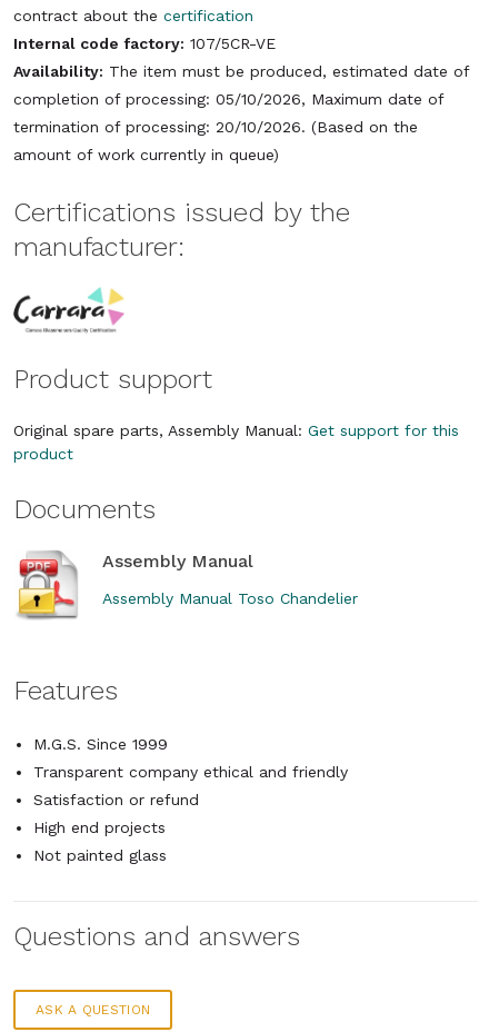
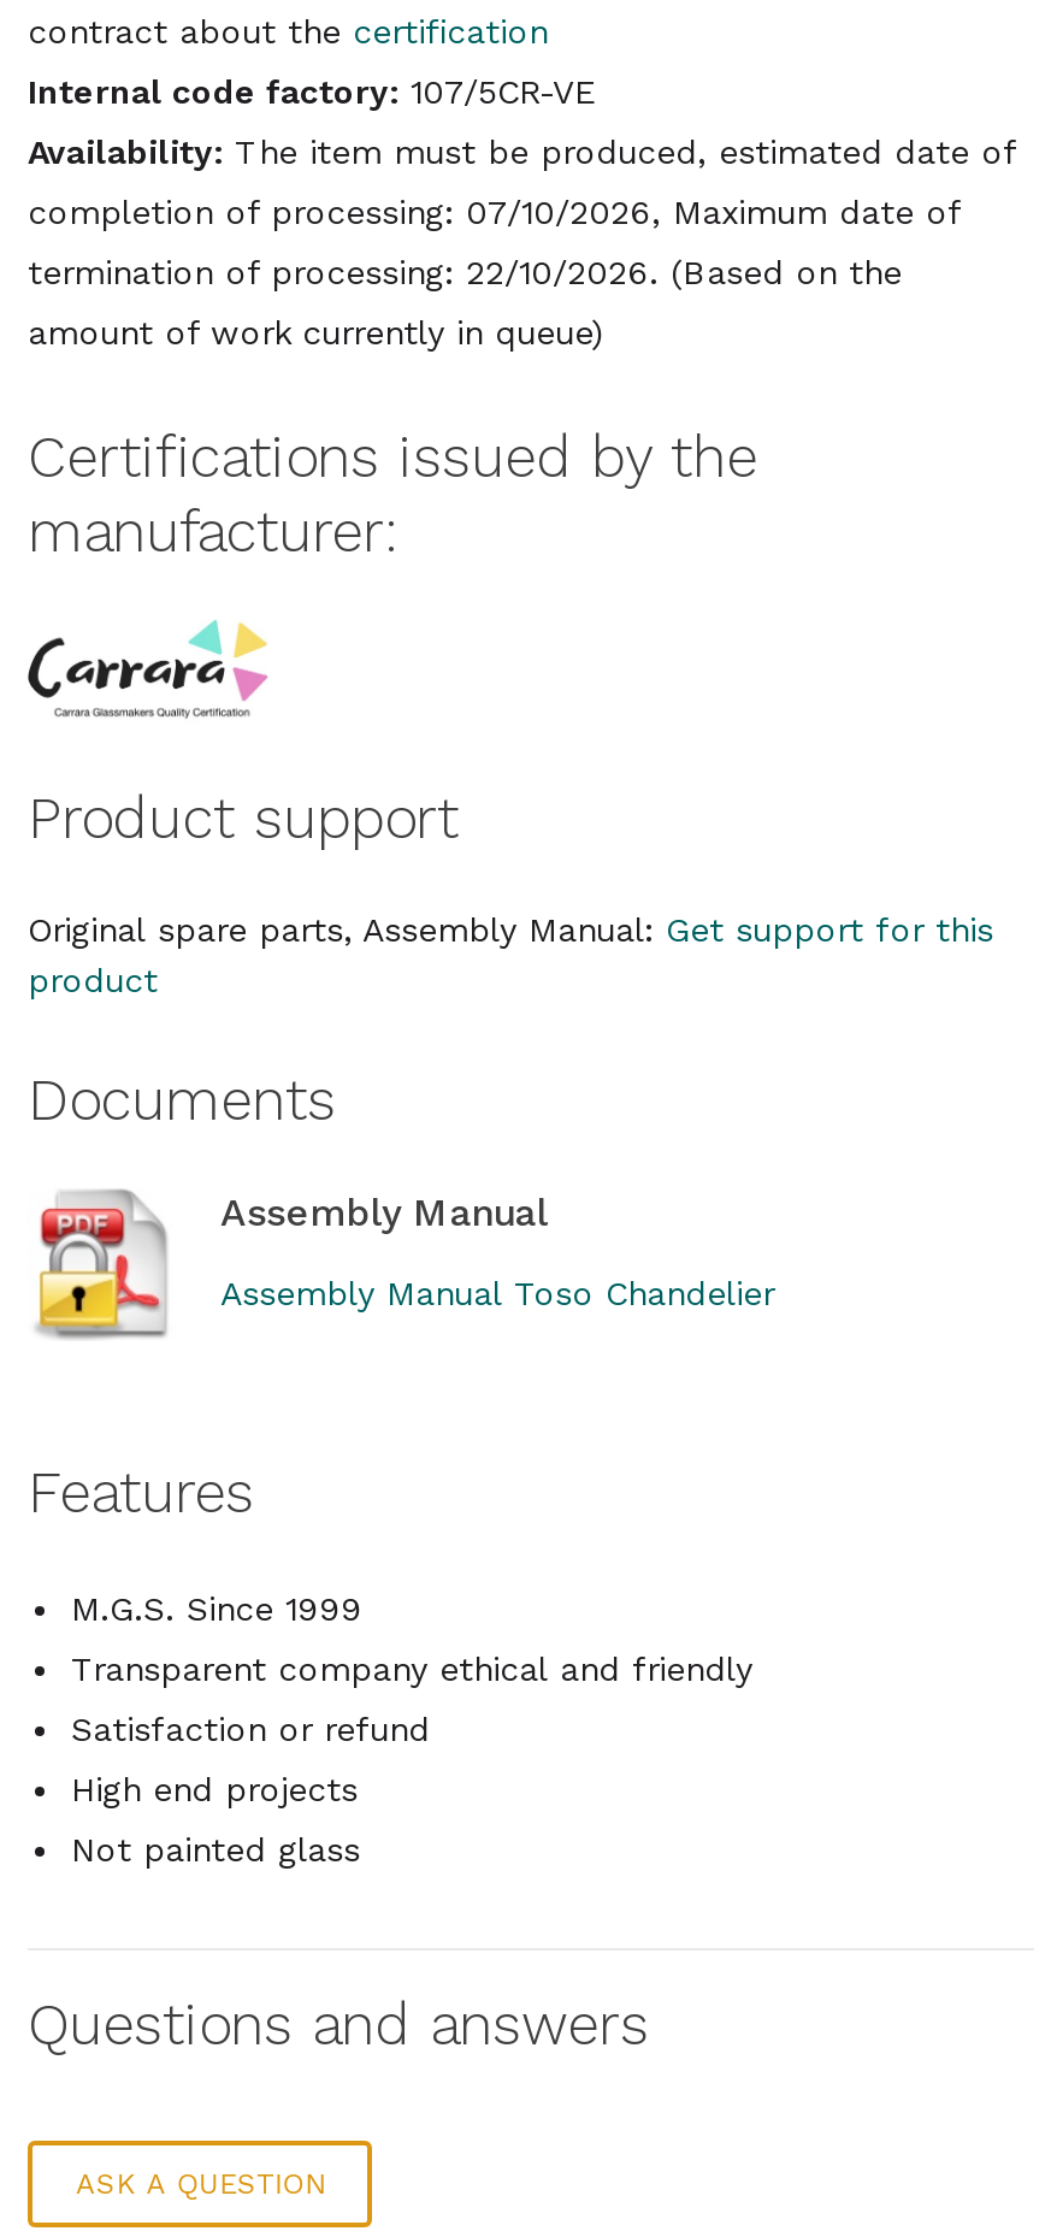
- completion of processing: 05/10/2026, Maximum date of
+ completion of processing: 07/10/2026, Maximum date of

- termination of processing: 20/10/2026. (Based on the
+ termination of processing: 22/10/2026. (Based on the
